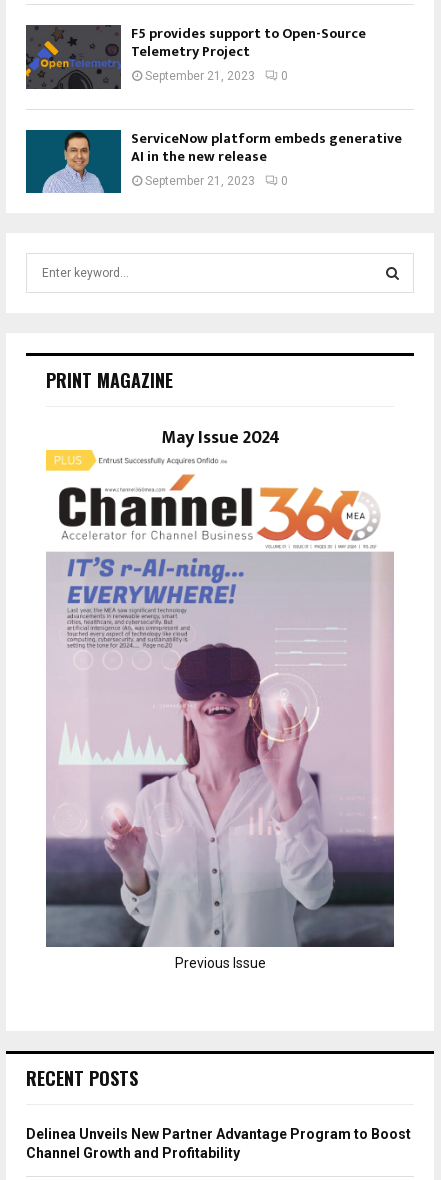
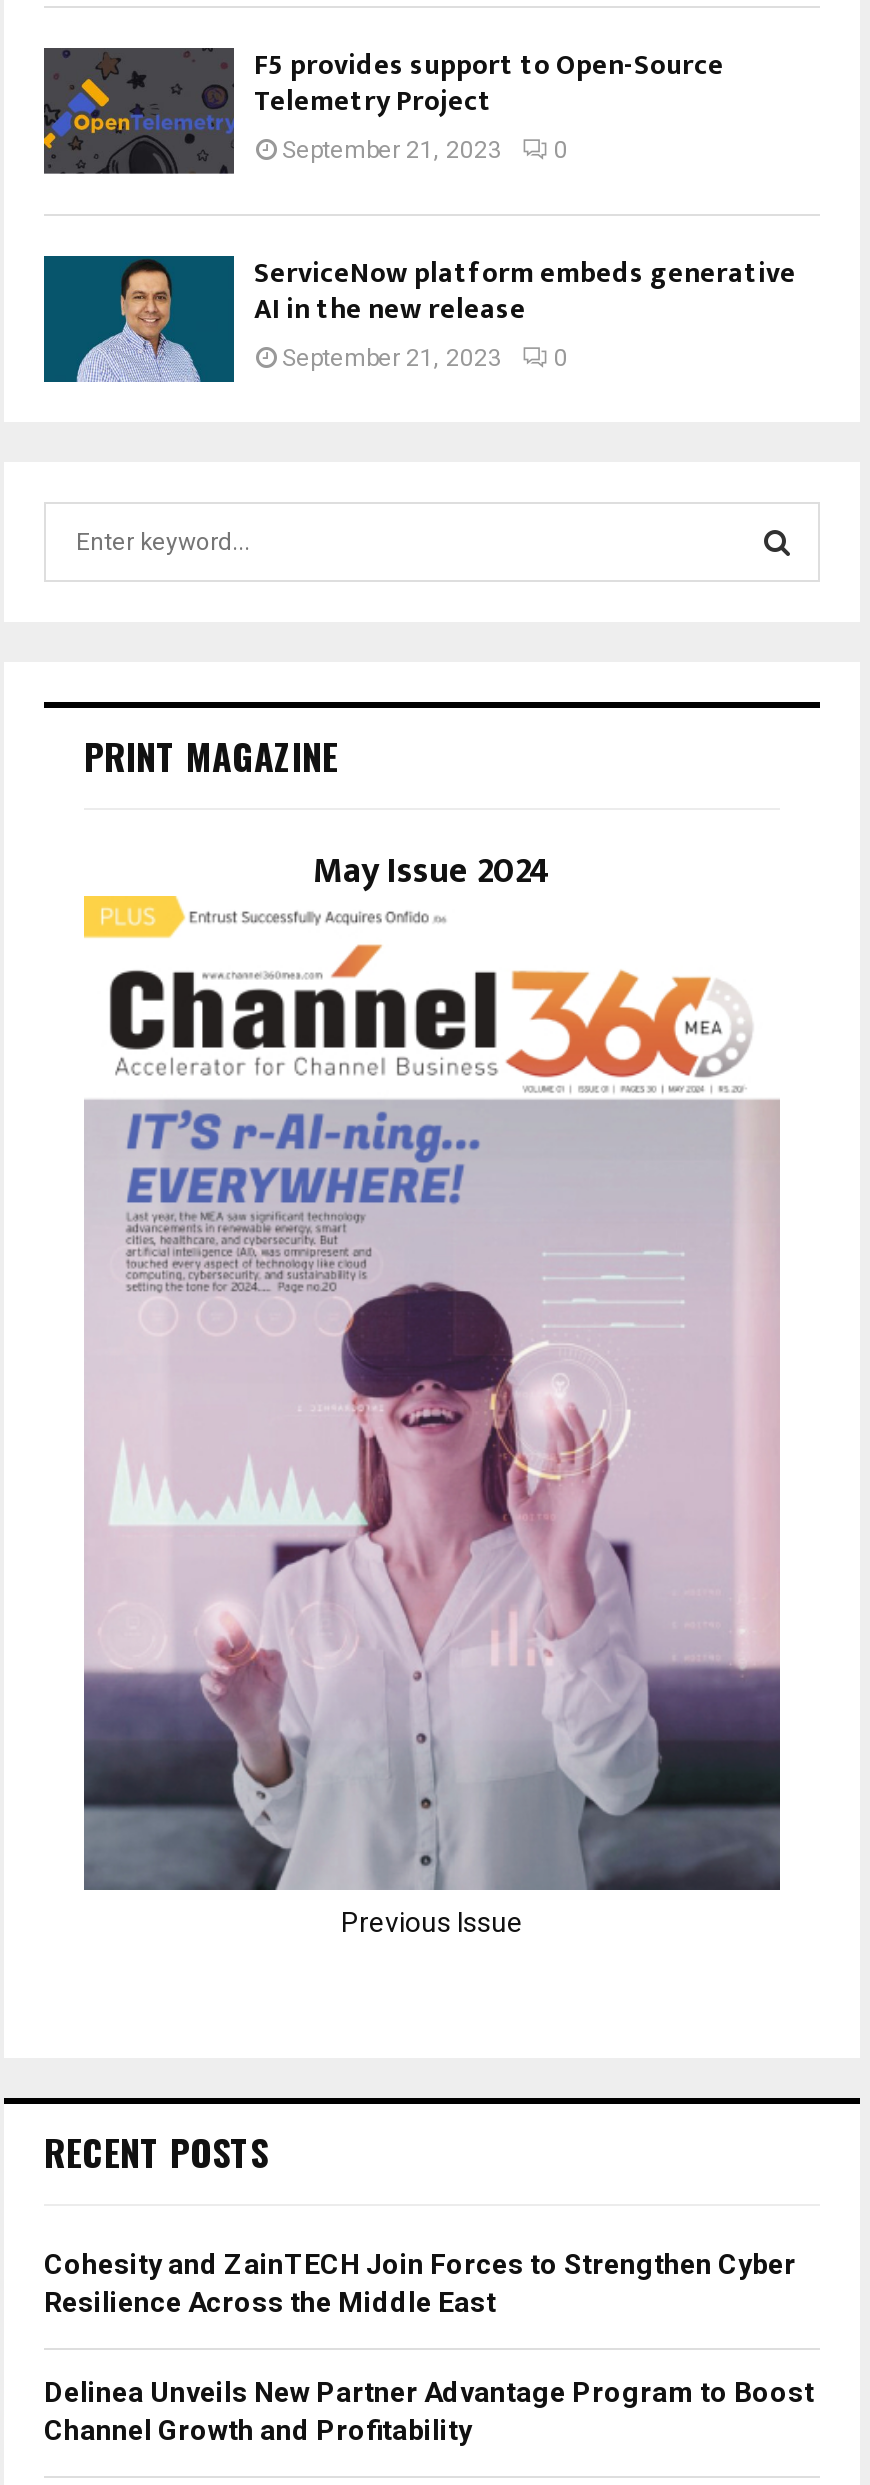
+ Cohesity and ZainTECH Join Forces to Strengthen Cyber
+ Resilience Across the Middle East
